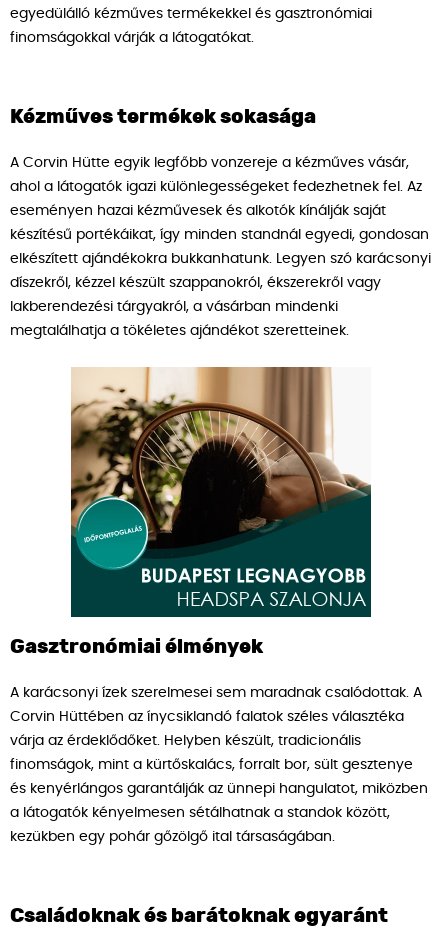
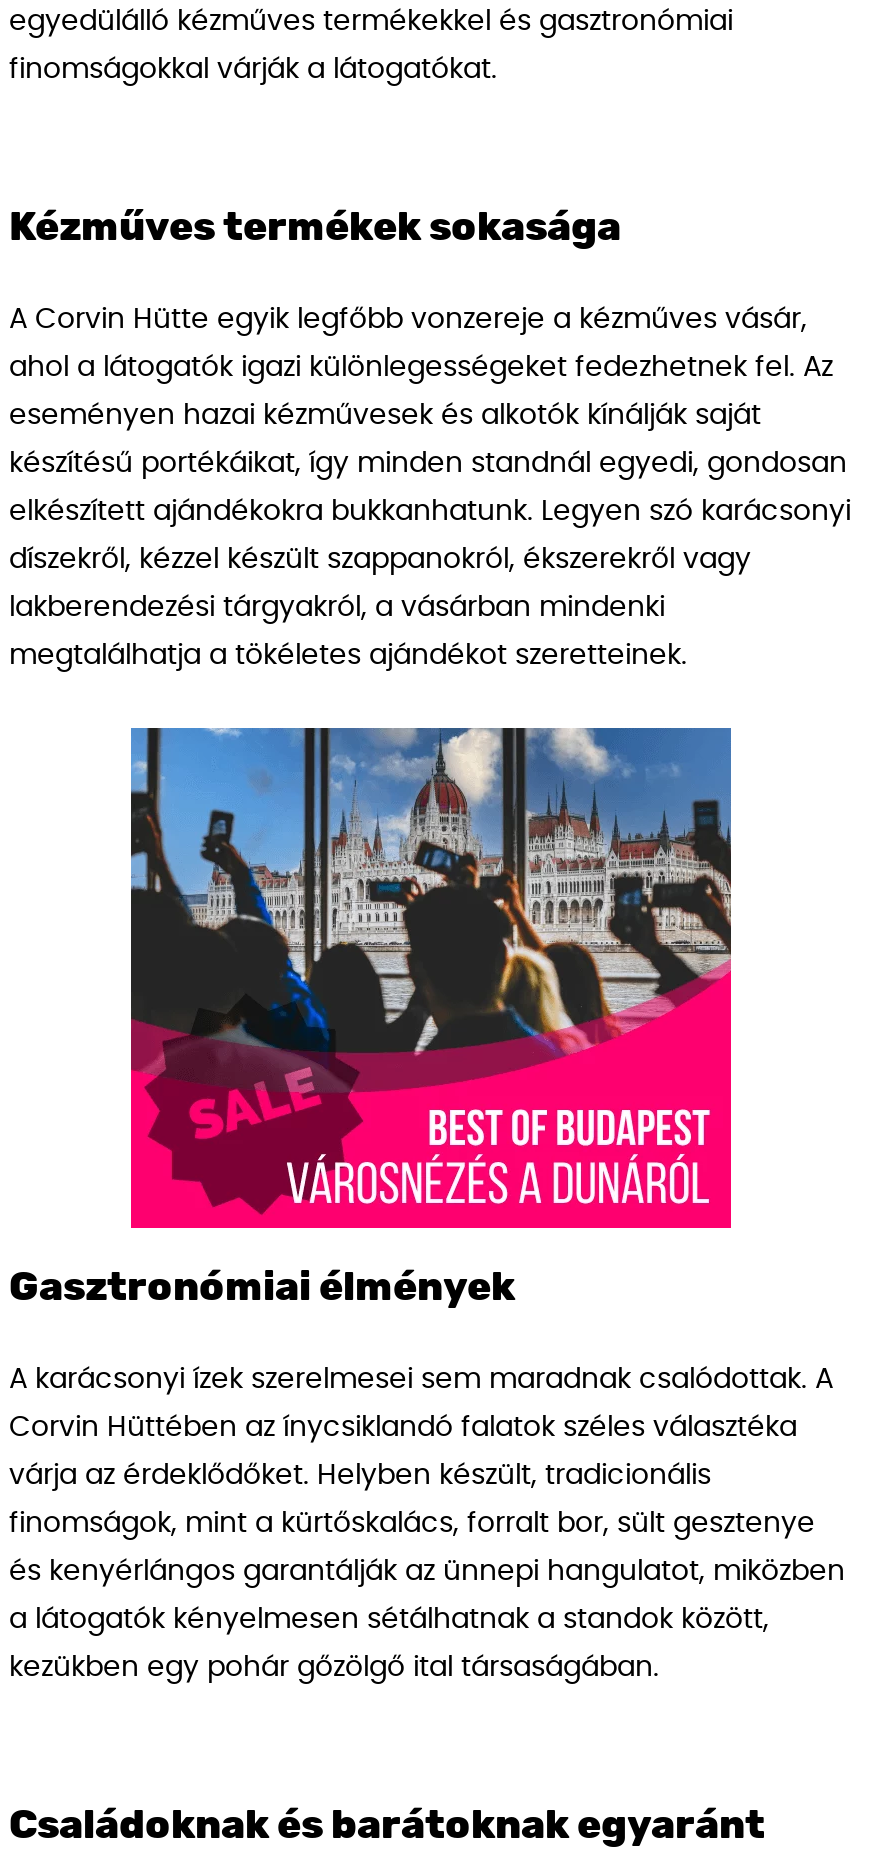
- [image]
+ [image]
